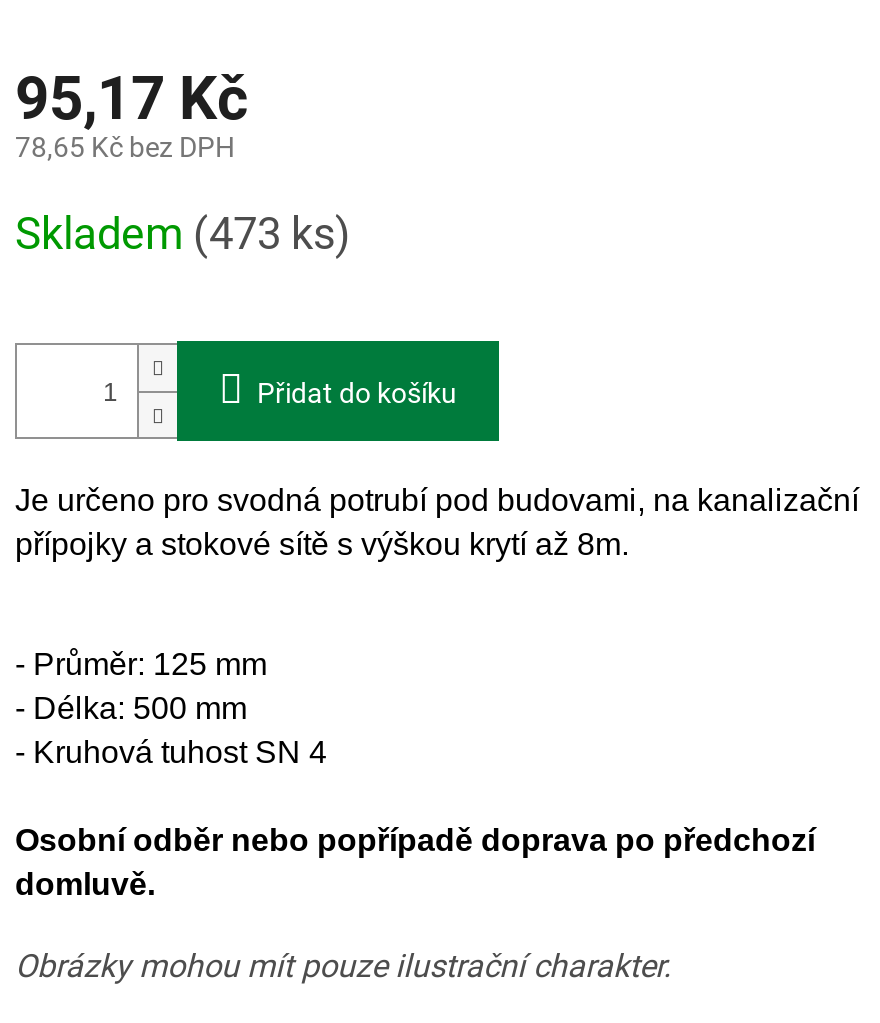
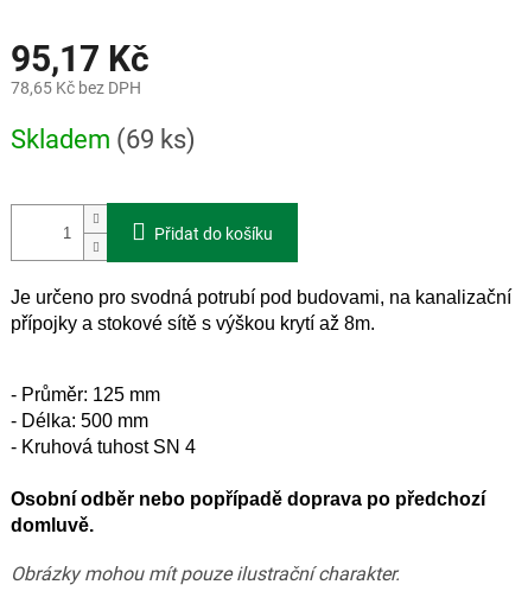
- Skladem (473 ks)
+ Skladem (69 ks)
